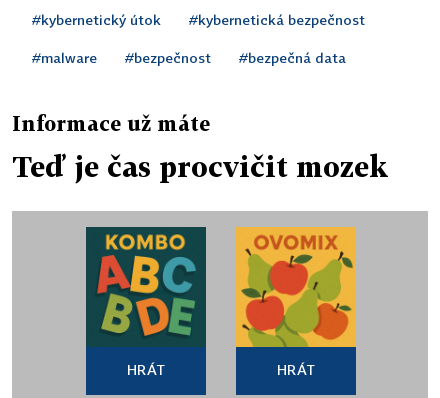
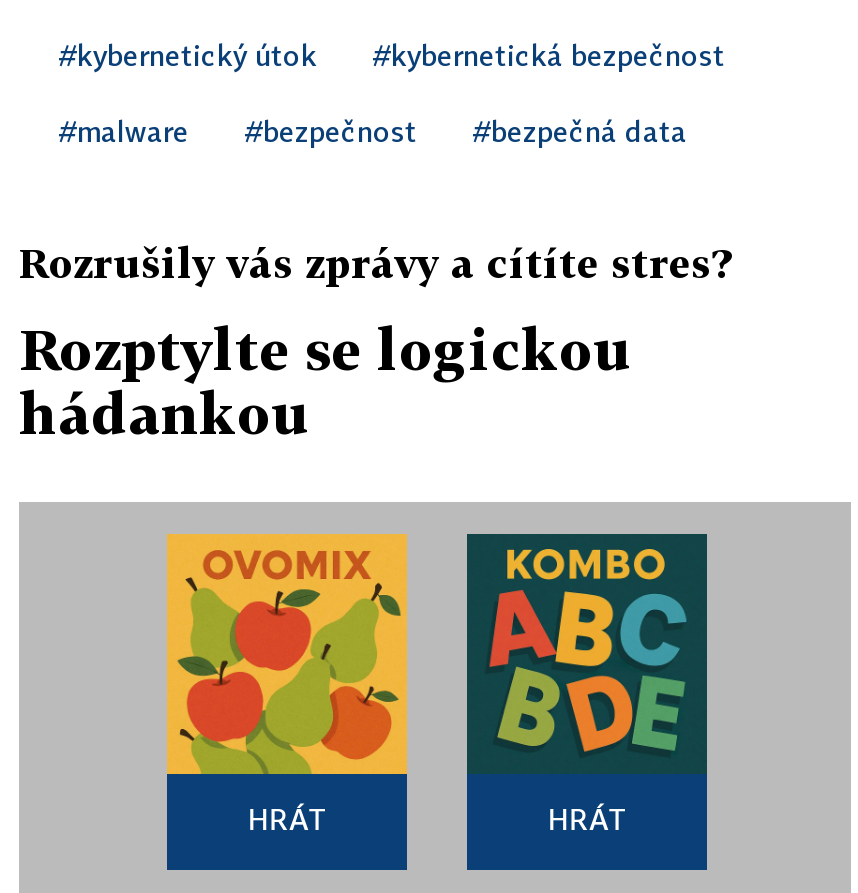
- Informace už máte
+ Rozrušily vás zprávy a cítíte stres?

- Teď je čas procvičit mozek
+ Rozptylte se logickou
+ hádankou

moved down: [image]
